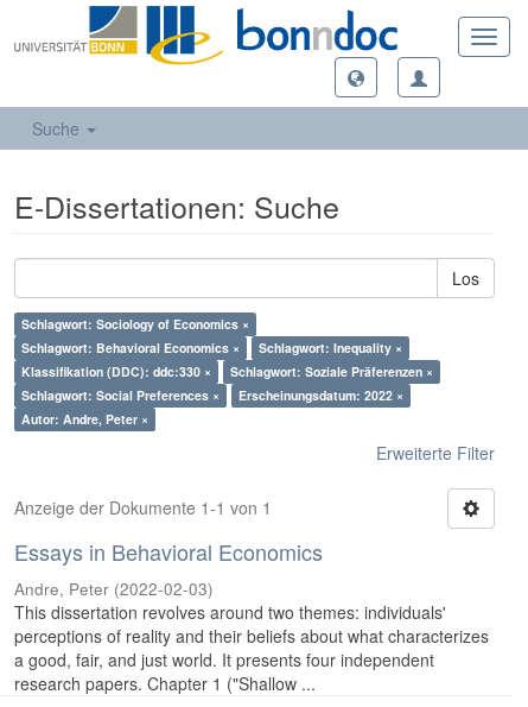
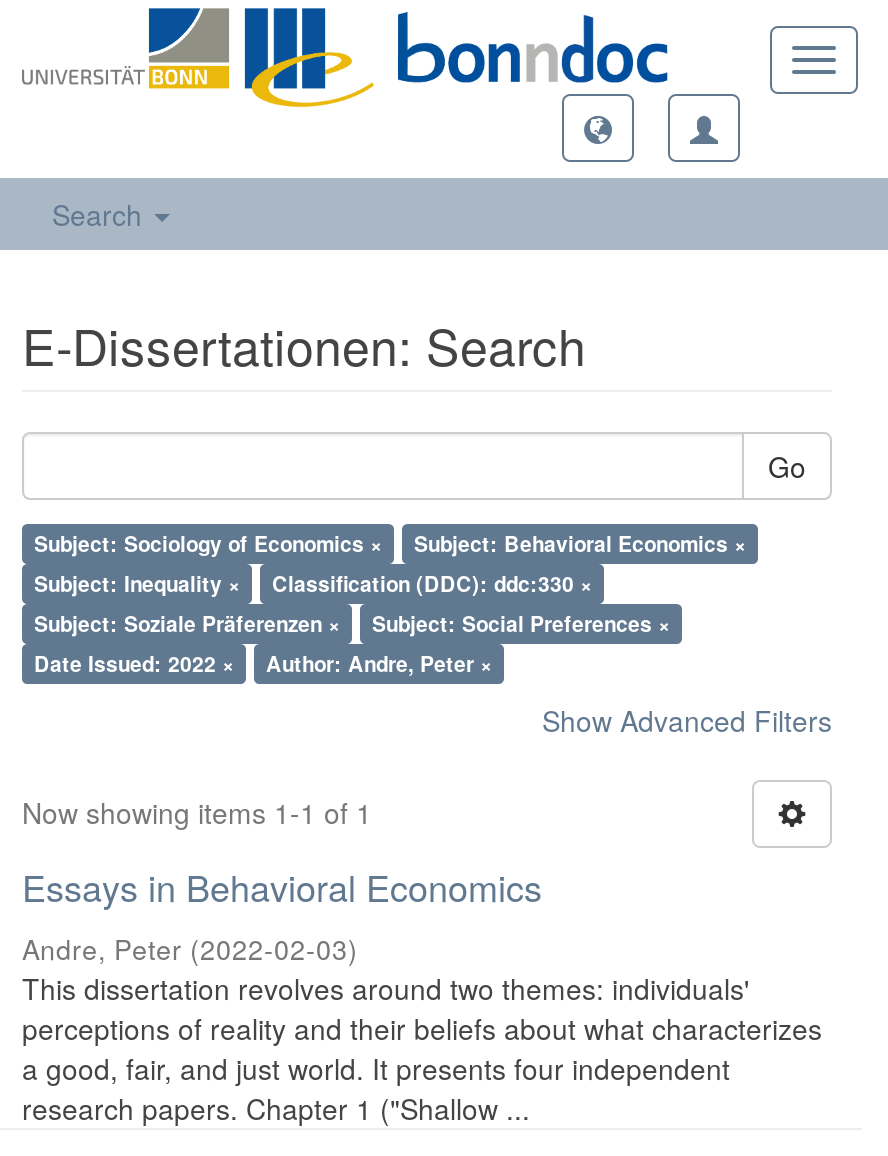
- Suche
+ Search

- E-Dissertationen: Suche
+ E-Dissertationen: Search

- Los
+ Go

- Schlagwort: Sociology of Economics ×
- Schlagwort: Behavioral Economics ×
- Schlagwort: Inequality ×
- Klassifikation (DDC): ddc:330 ×
- Schlagwort: Soziale Präferenzen ×
- Schlagwort: Social Preferences ×
- Erscheinungsdatum: 2022 ×
- Autor: Andre, Peter ×
+ Subject: Sociology of Economics ×
+ Subject: Behavioral Economics ×
+ Subject: Inequality ×
+ Classification (DDC): ddc:330 ×
+ Subject: Soziale Präferenzen ×
+ Subject: Social Preferences ×
+ Date Issued: 2022 ×
+ Author: Andre, Peter ×

- Erweiterte Filter
+ Show Advanced Filters

- Anzeige der Dokumente 1-1 von 1
+ Now showing items 1-1 of 1
